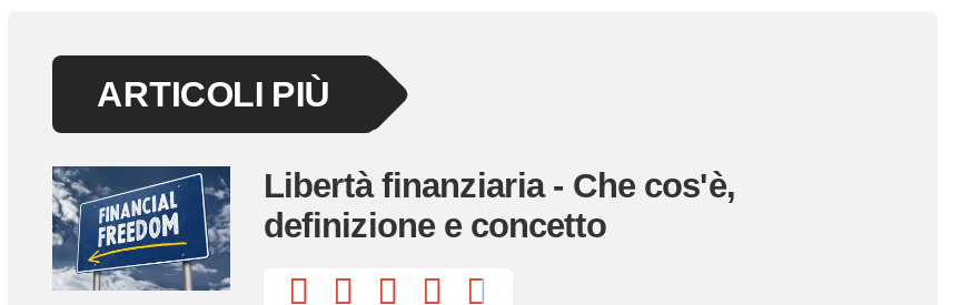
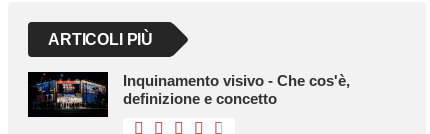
- [image]
- Libertà finanziaria - Che cos'è,
+ [image]
+ Inquinamento visivo - Che cos'è,
